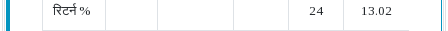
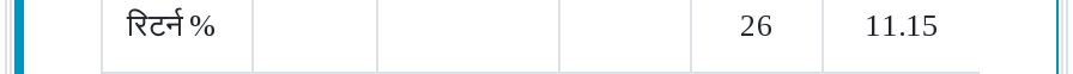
- 24
+ 26

- 13.02
+ 11.15
